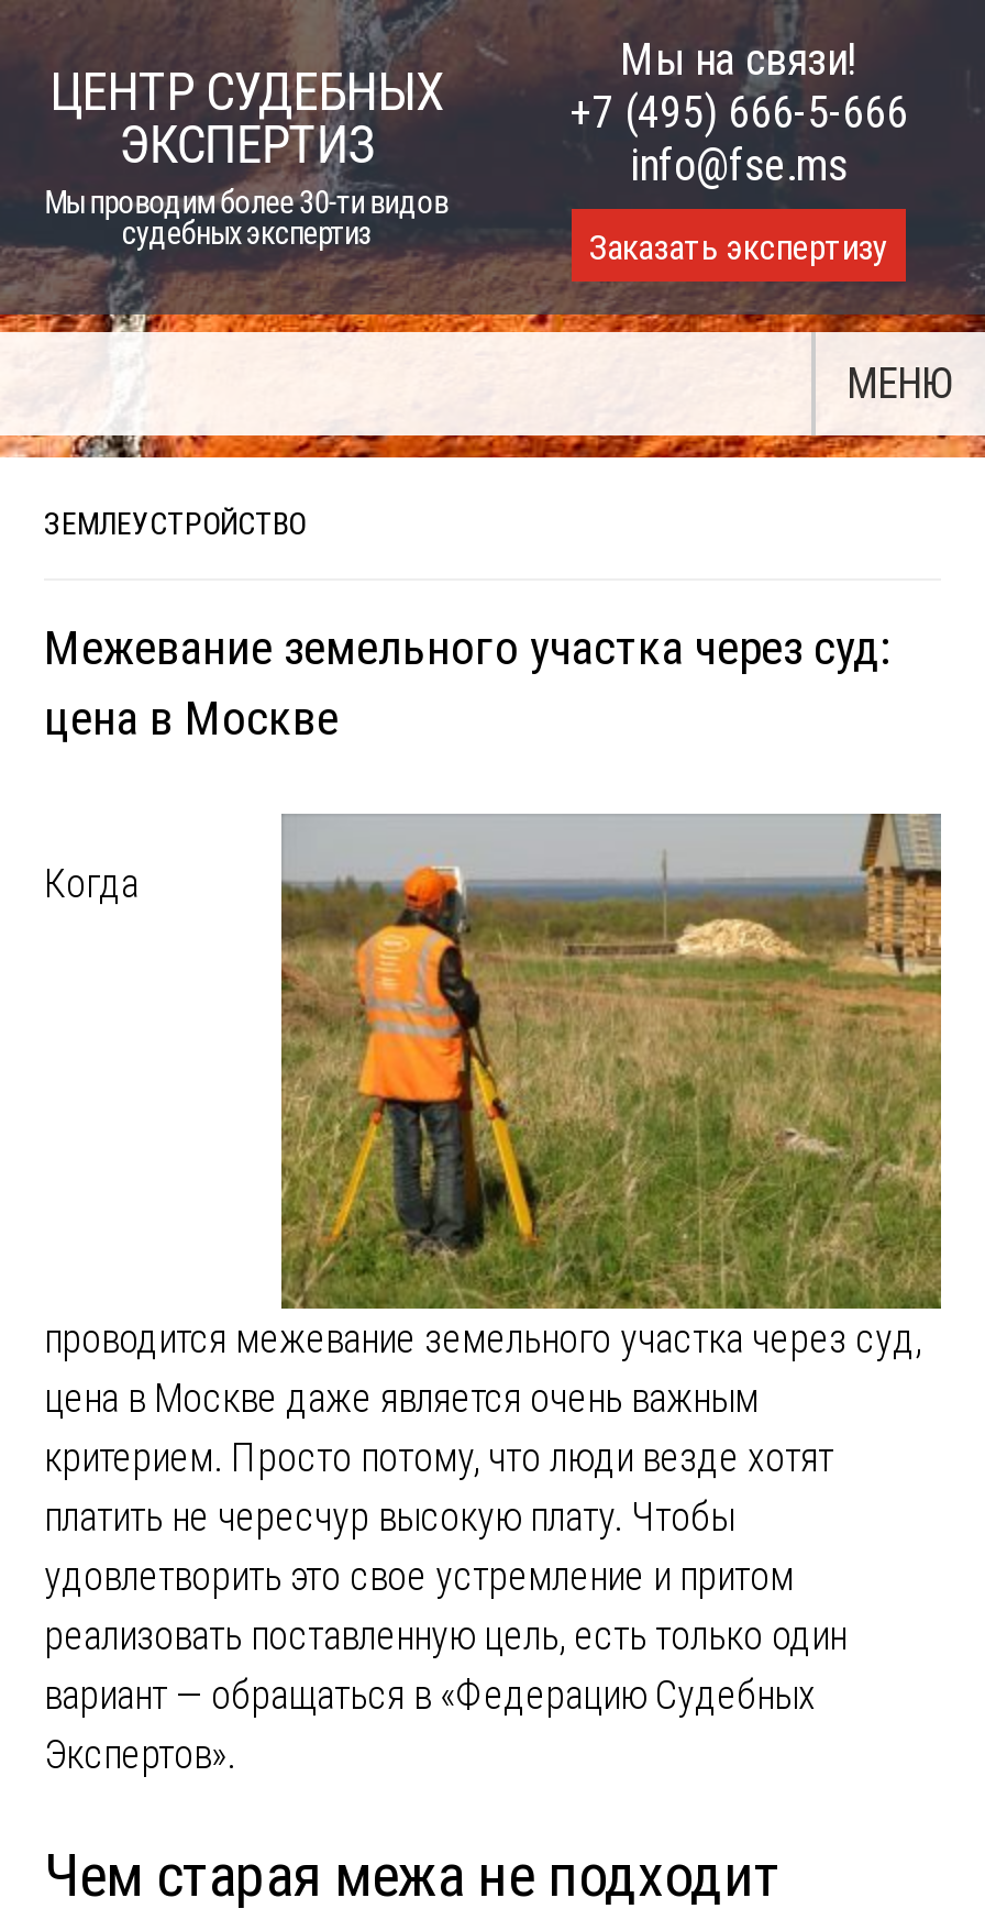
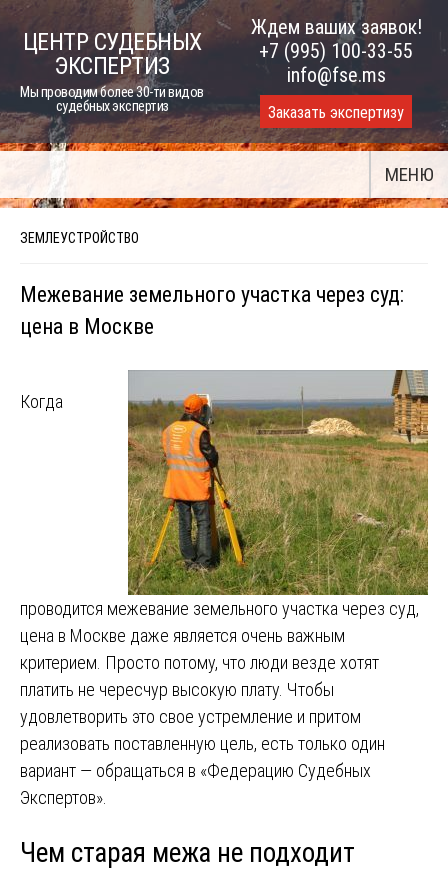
- Мы на связи!
- +7 (495) 666-5-666
+ Ждем ваших заявок!
+ +7 (995) 100-33-55
